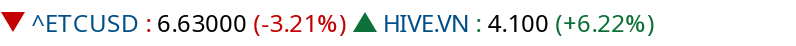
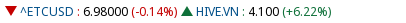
- ^ETCUSD : 6.63000 (-3.21%) HIVE.VN : 4.100 (+6.22%)
+ ^ETCUSD : 6.98000 (-0.14%) HIVE.VN : 4.100 (+6.22%)
